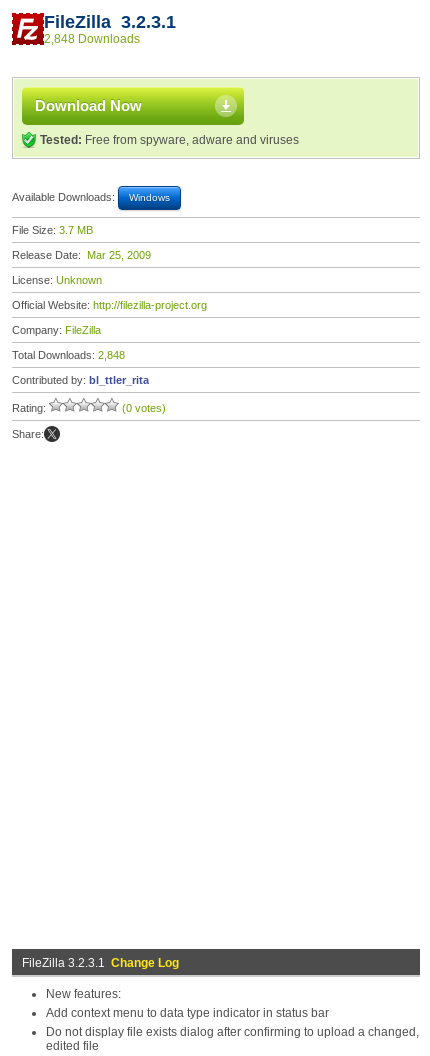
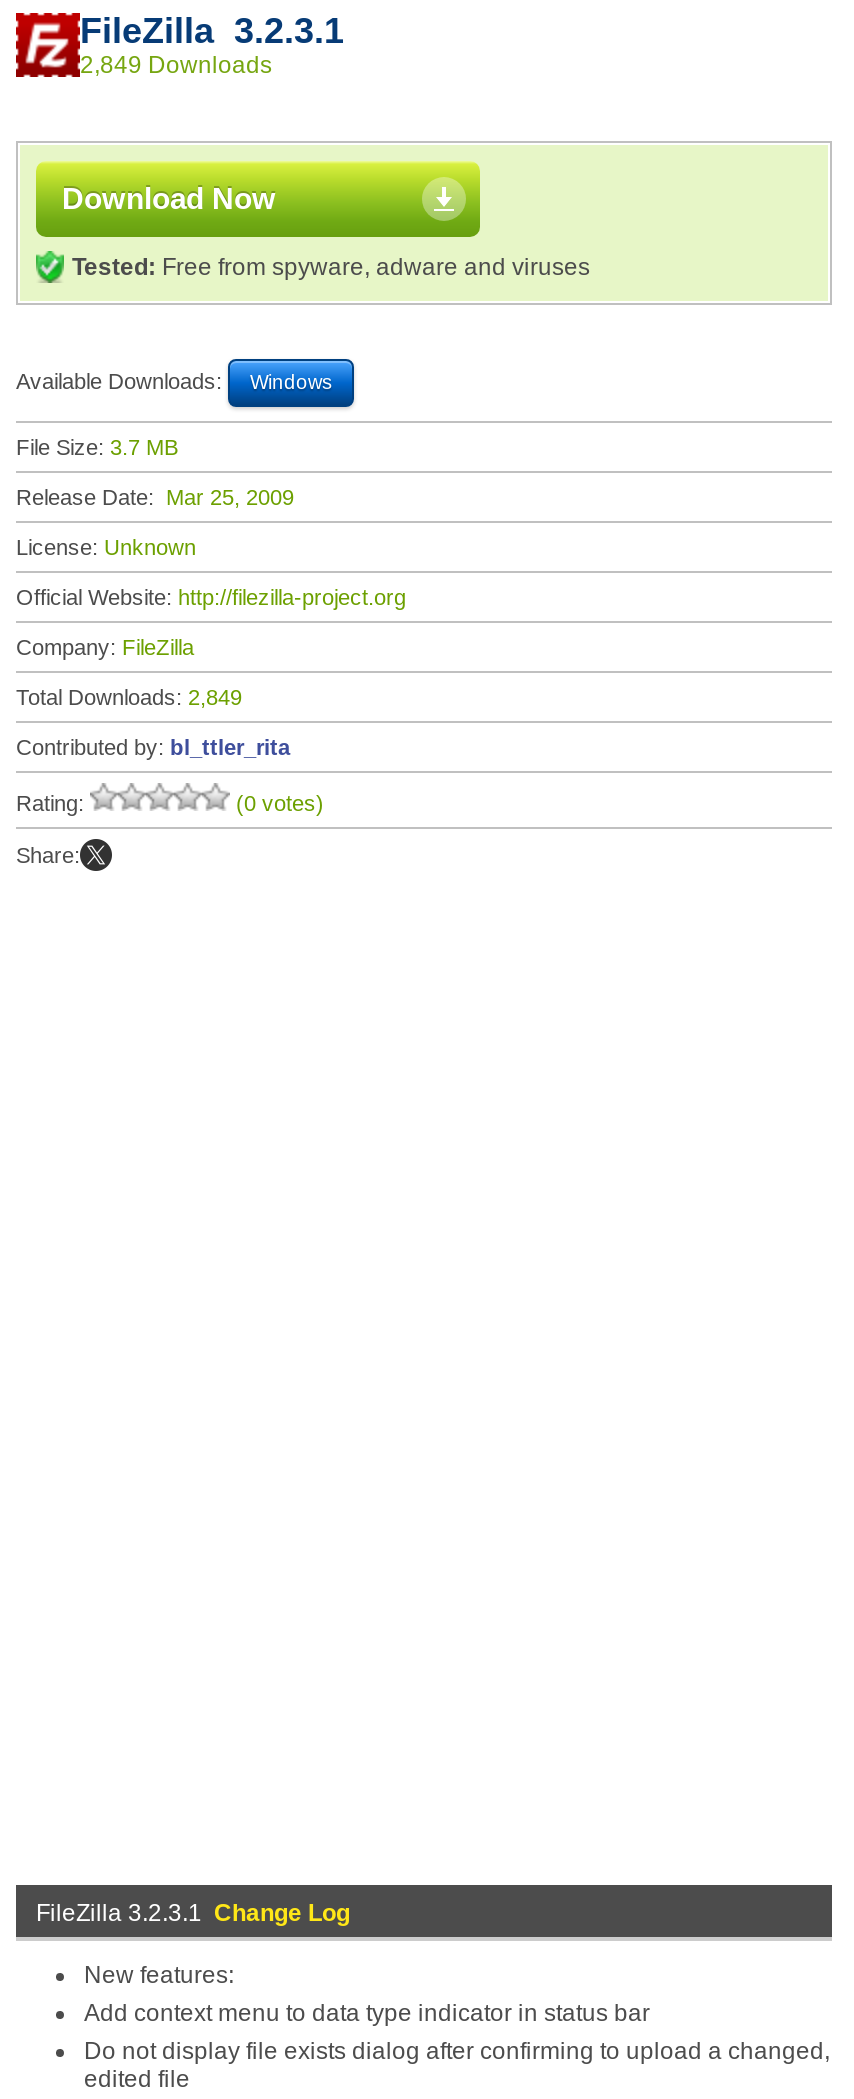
- 2,848 Downloads
+ 2,849 Downloads

- Total Downloads: 2,848
+ Total Downloads: 2,849
